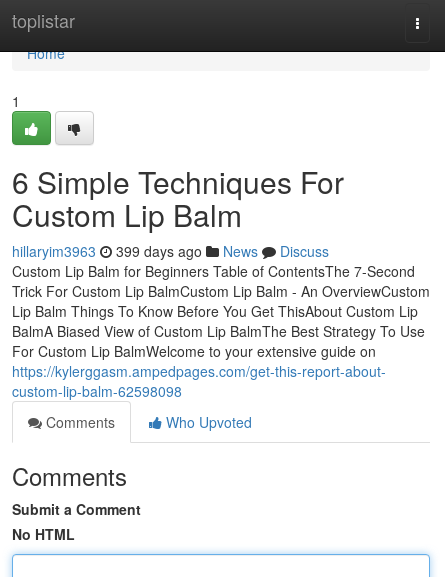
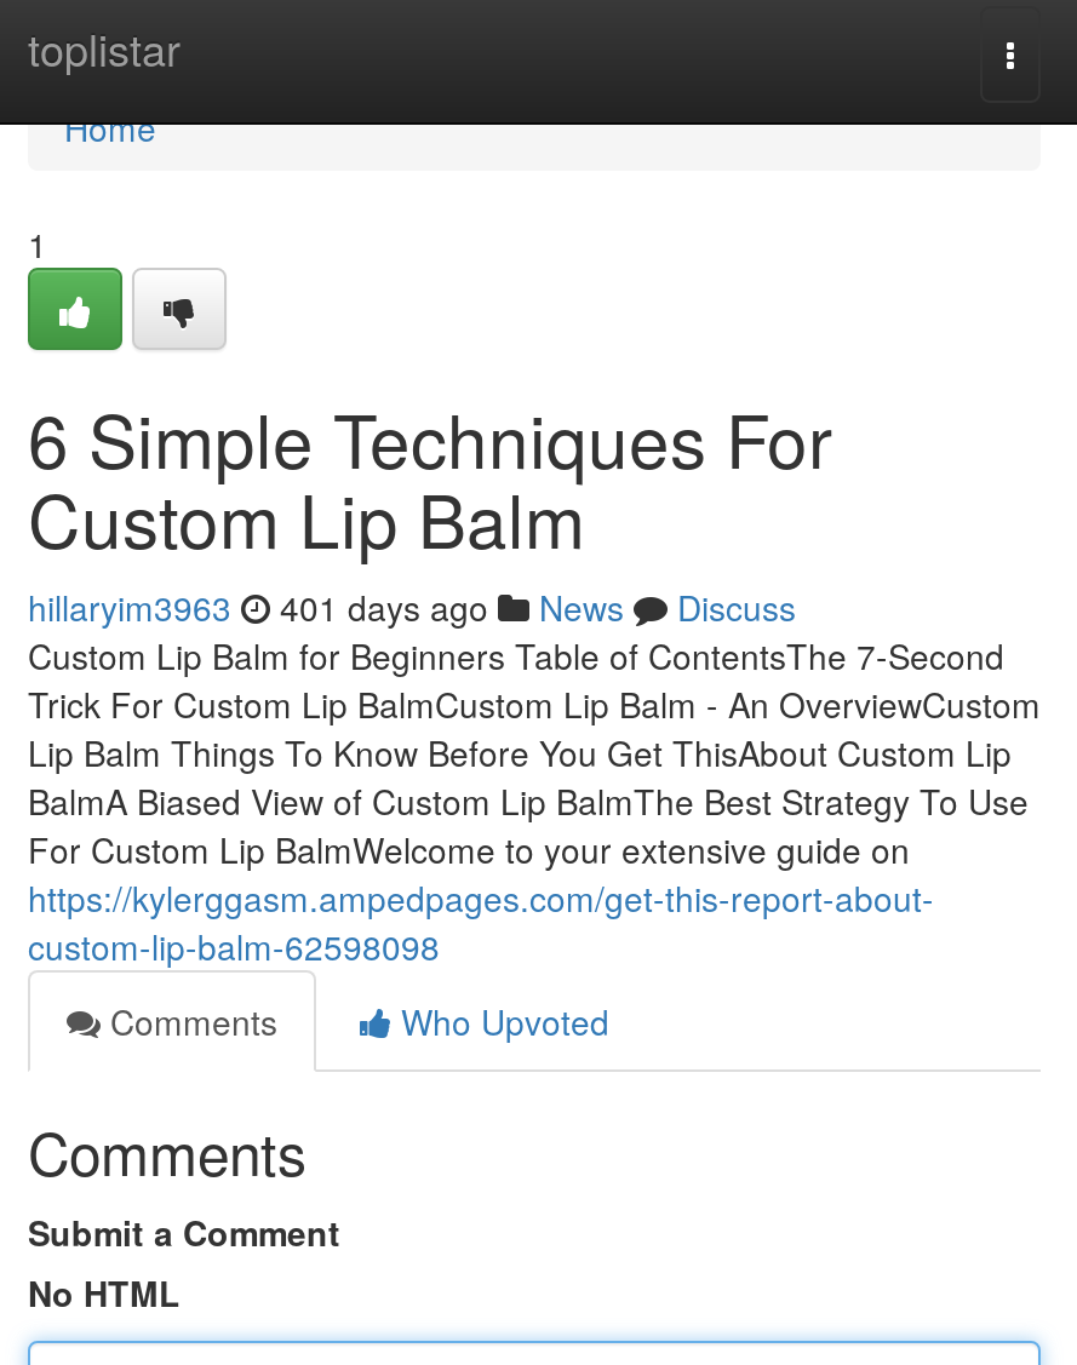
- hillaryim3963 399 days ago News Discuss
+ hillaryim3963 401 days ago News Discuss
